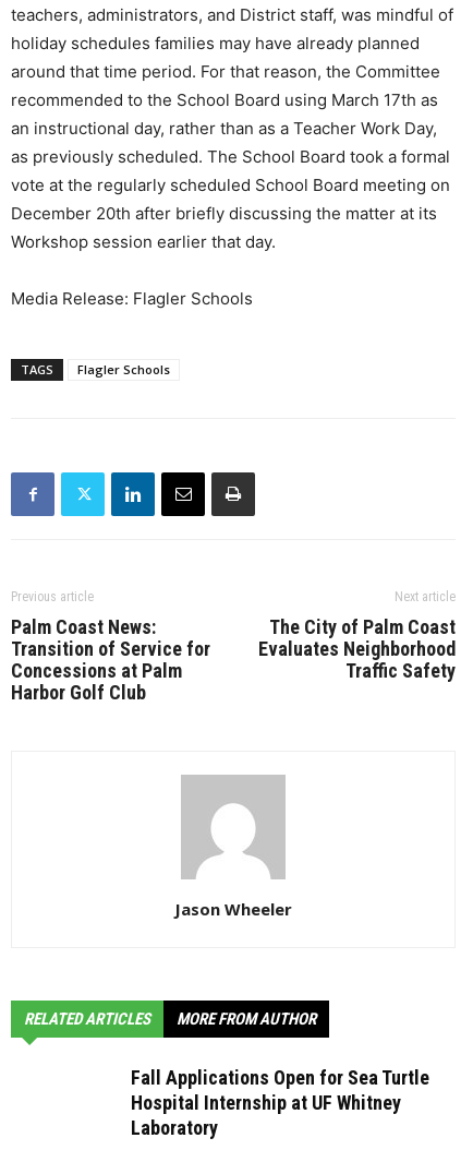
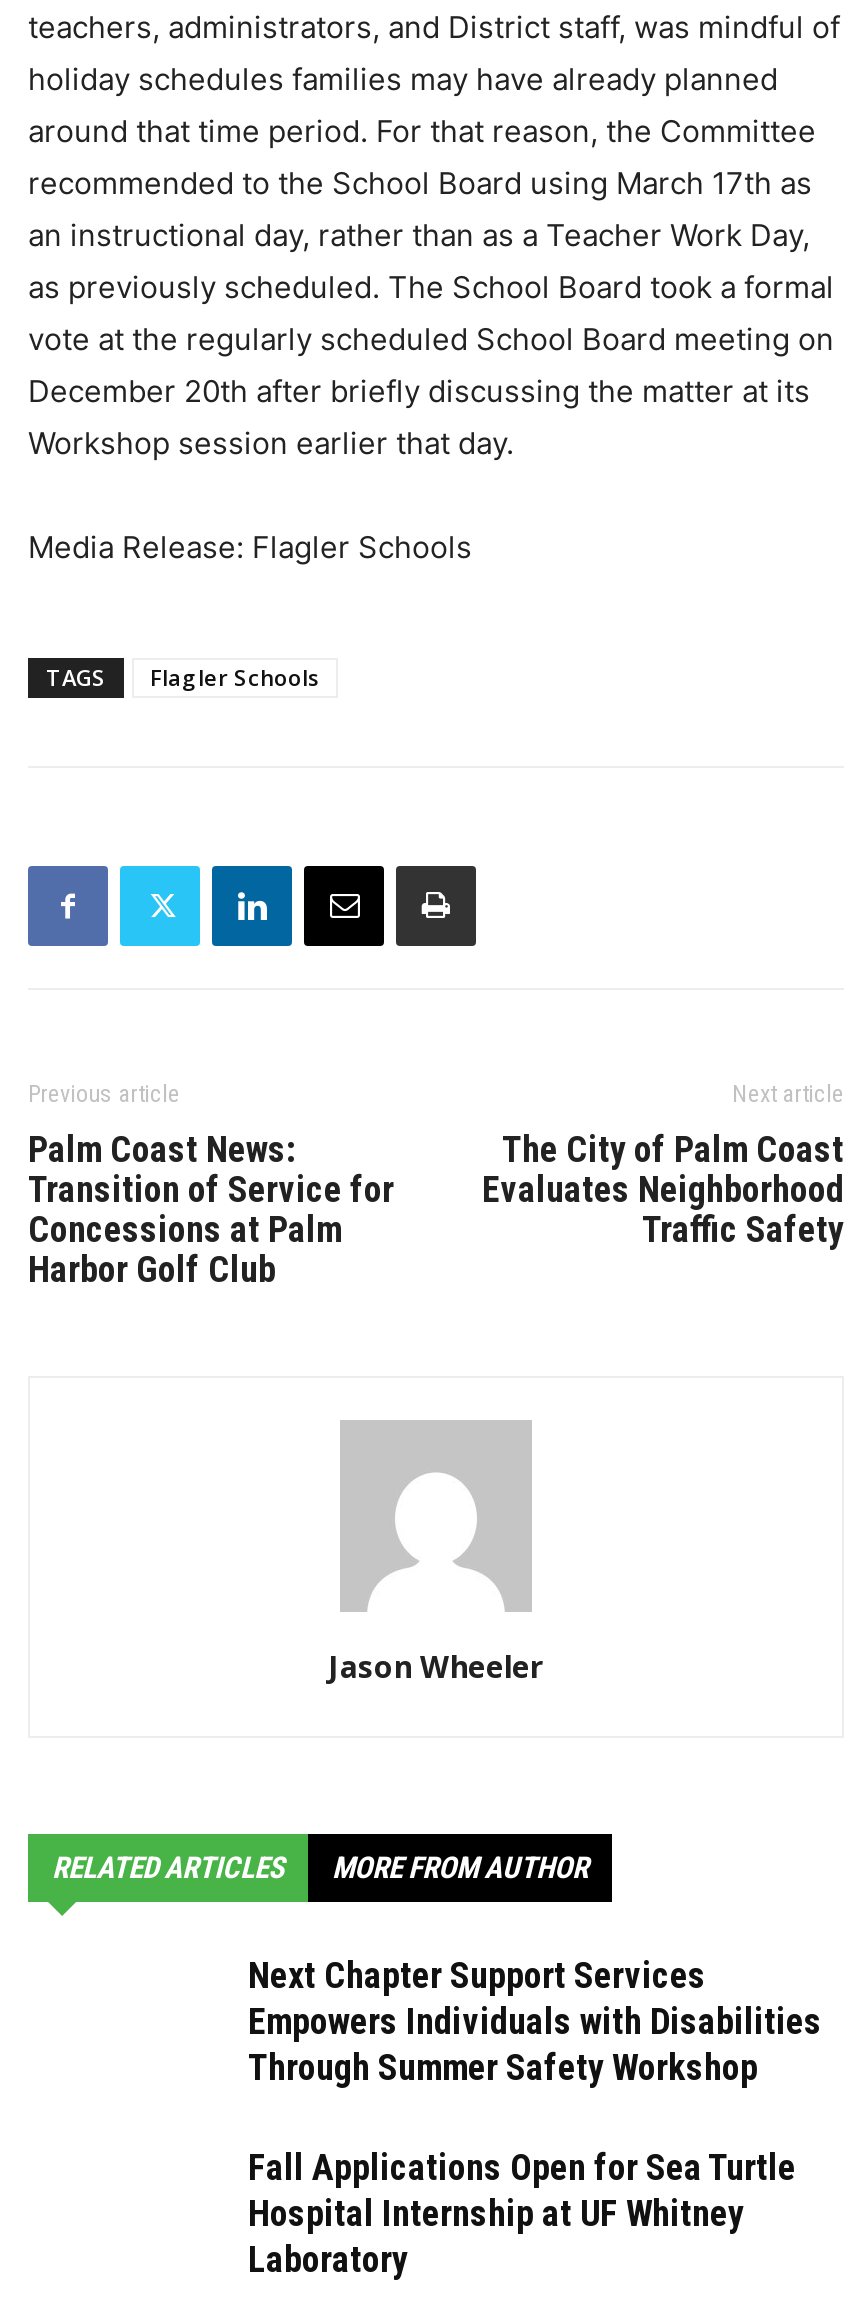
+ Next Chapter Support Services
+ Empowers Individuals with Disabilities
+ Through Summer Safety Workshop
